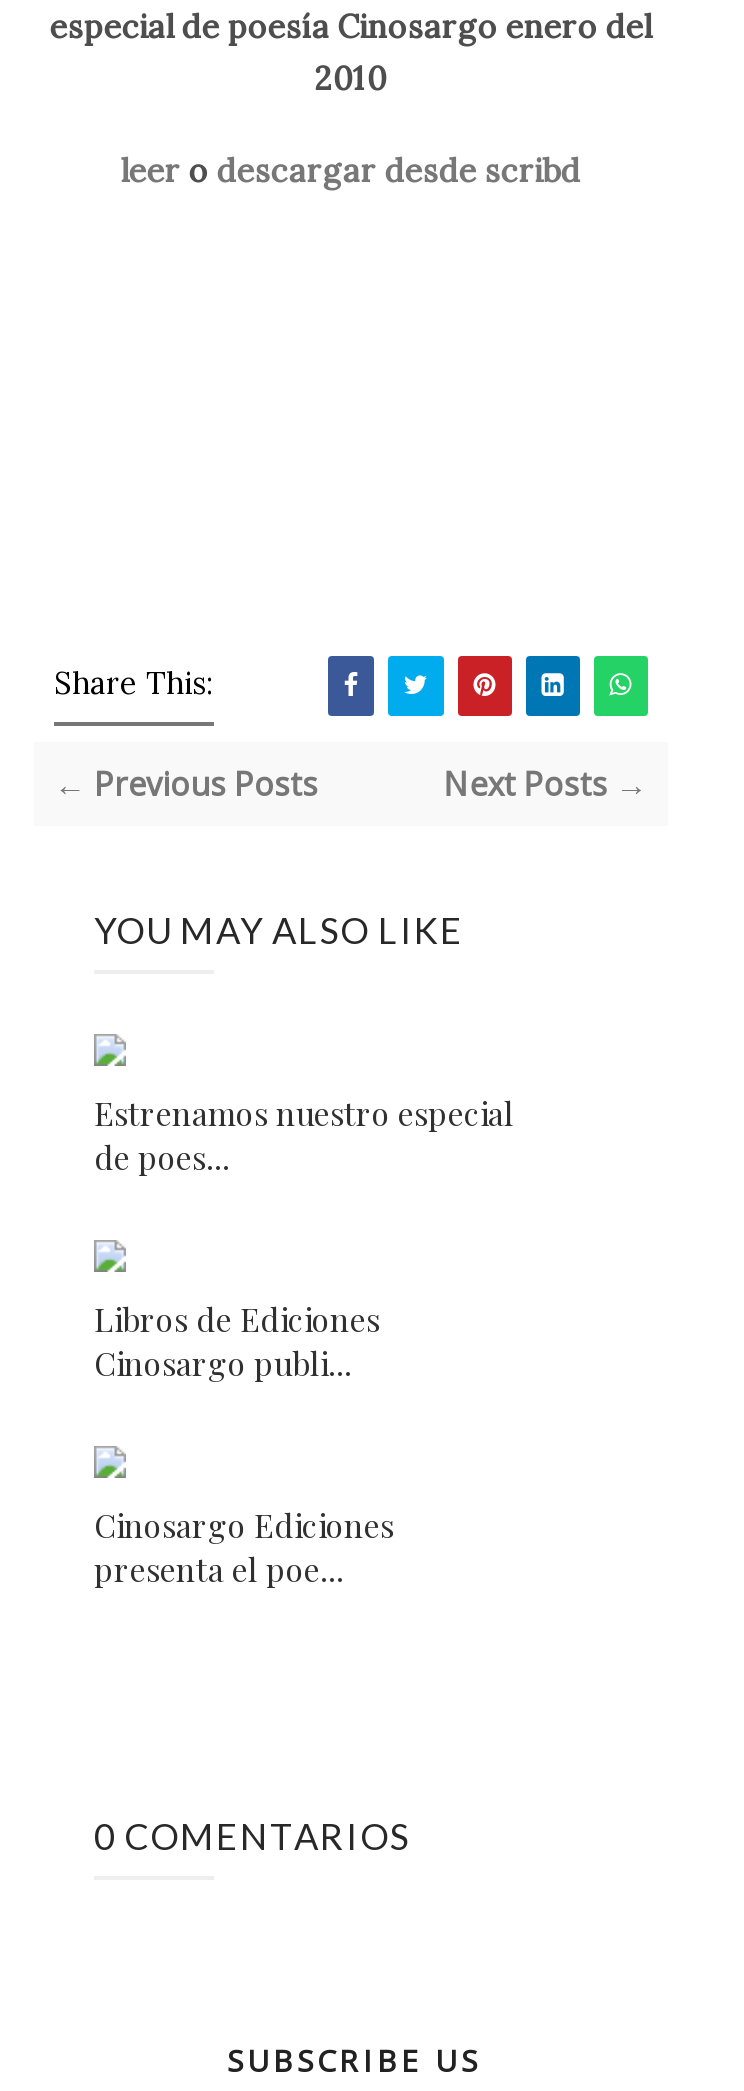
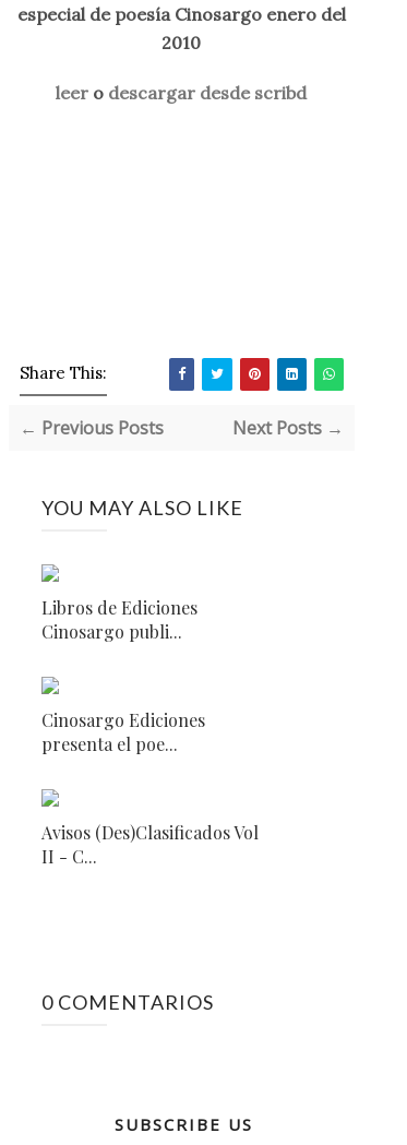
- Estrenamos nuestro especial
- de poes...

moved up: Libros de Ediciones | Cinosargo publi... | Cinosargo Ediciones | presenta el poe...

+ Avisos (Des)Clasificados Vol
+ II - C...
